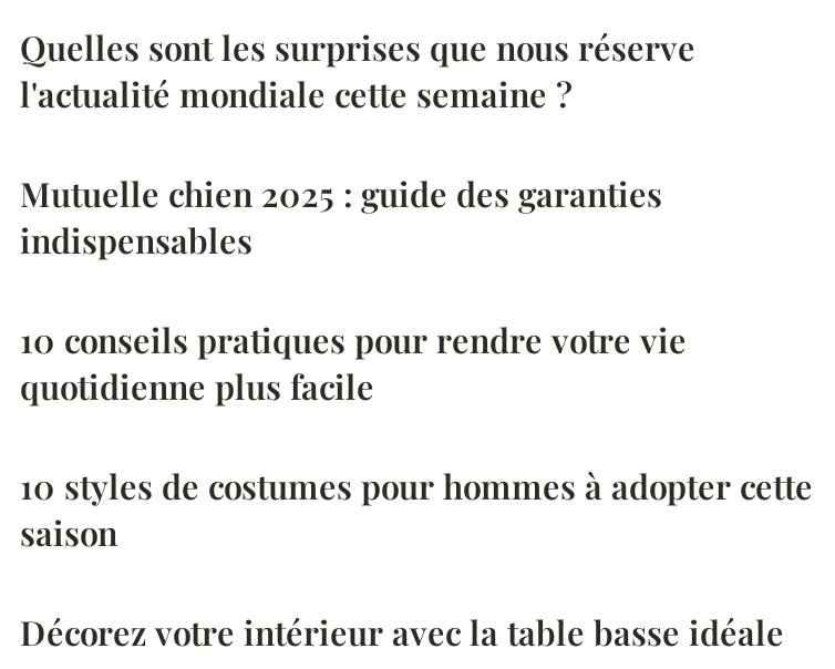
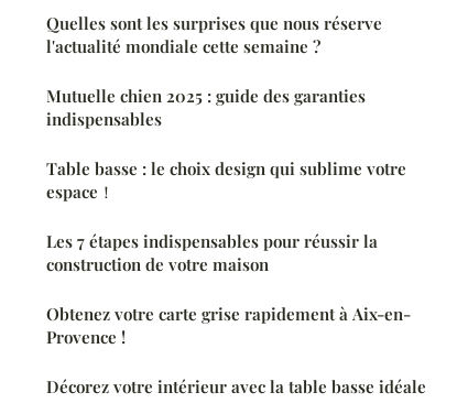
- 10 conseils pratiques pour rendre votre vie
- quotidienne plus facile
- 10 styles de costumes pour hommes à adopter cette
- saison
+ Table basse : le choix design qui sublime votre
+ espace！
+ Les 7 étapes indispensables pour réussir la
+ construction de votre maison
+ Obtenez votre carte grise rapidement à Aix-en-
+ Provence !
